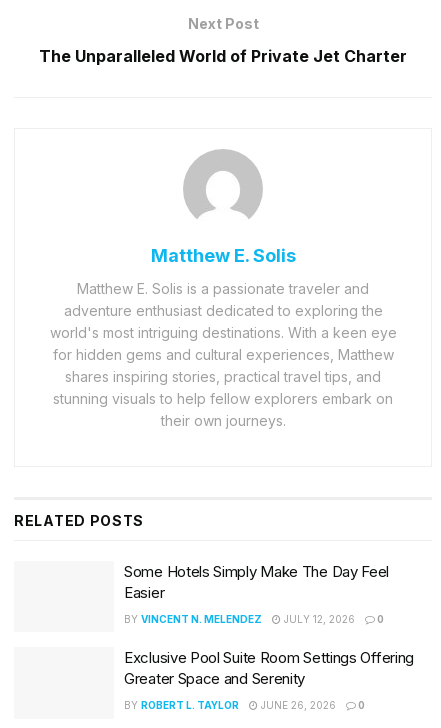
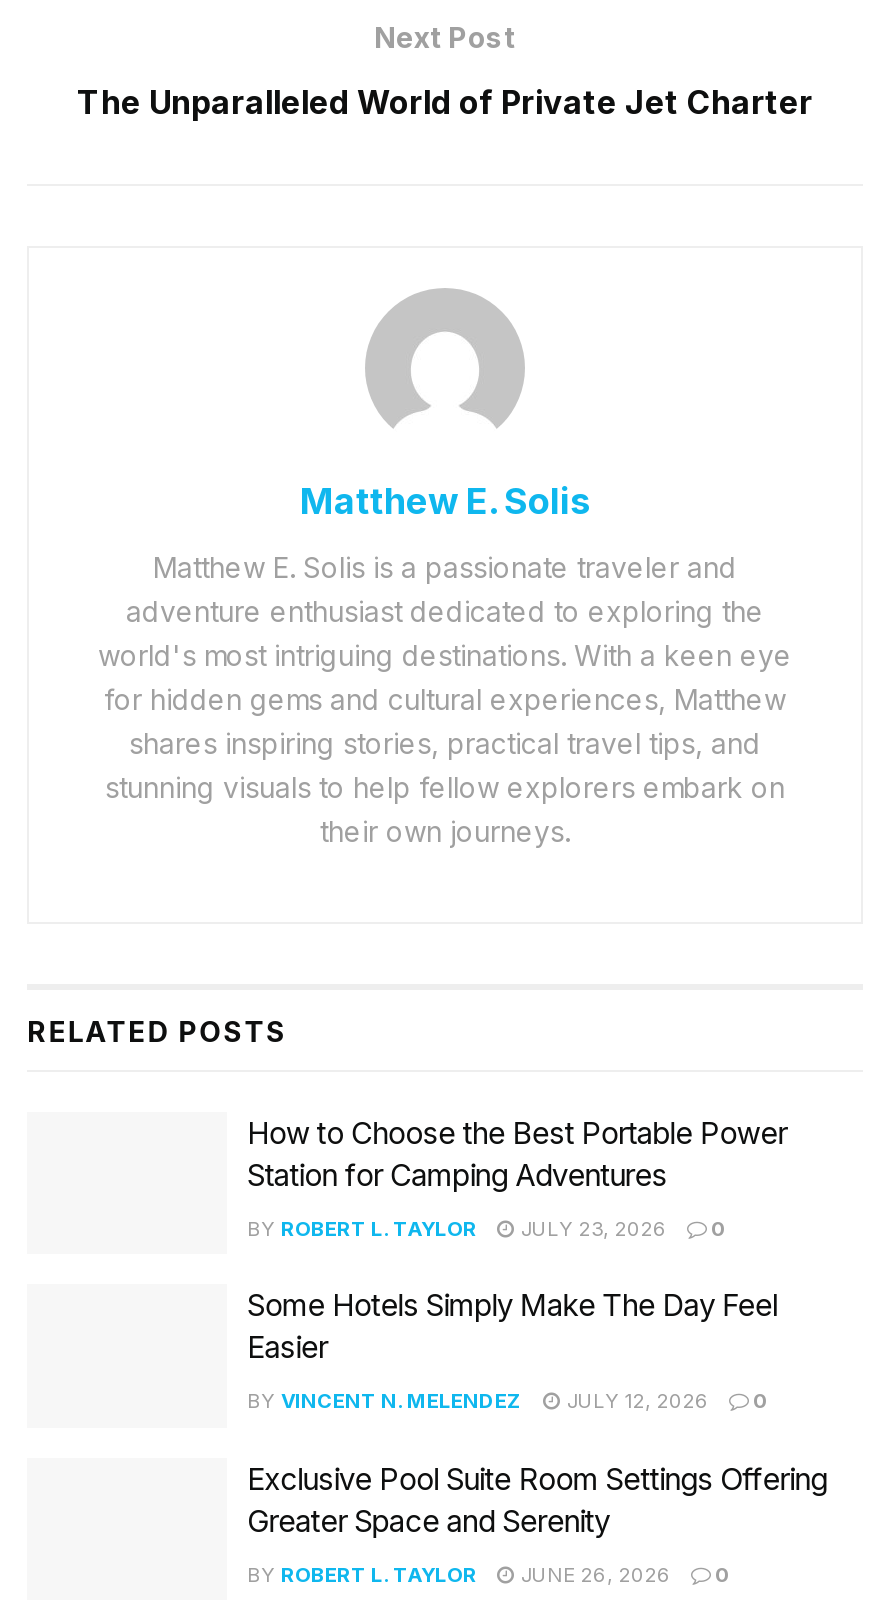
+ How to Choose the Best Portable Power
+ Station for Camping Adventures
+ BY ROBERT L. TAYLOR
+ JULY 23, 2026
+ 0
